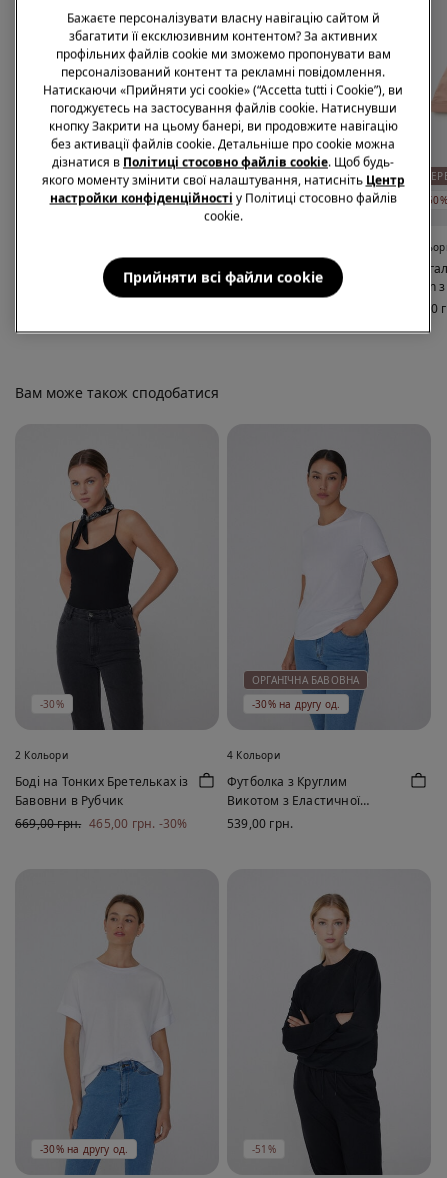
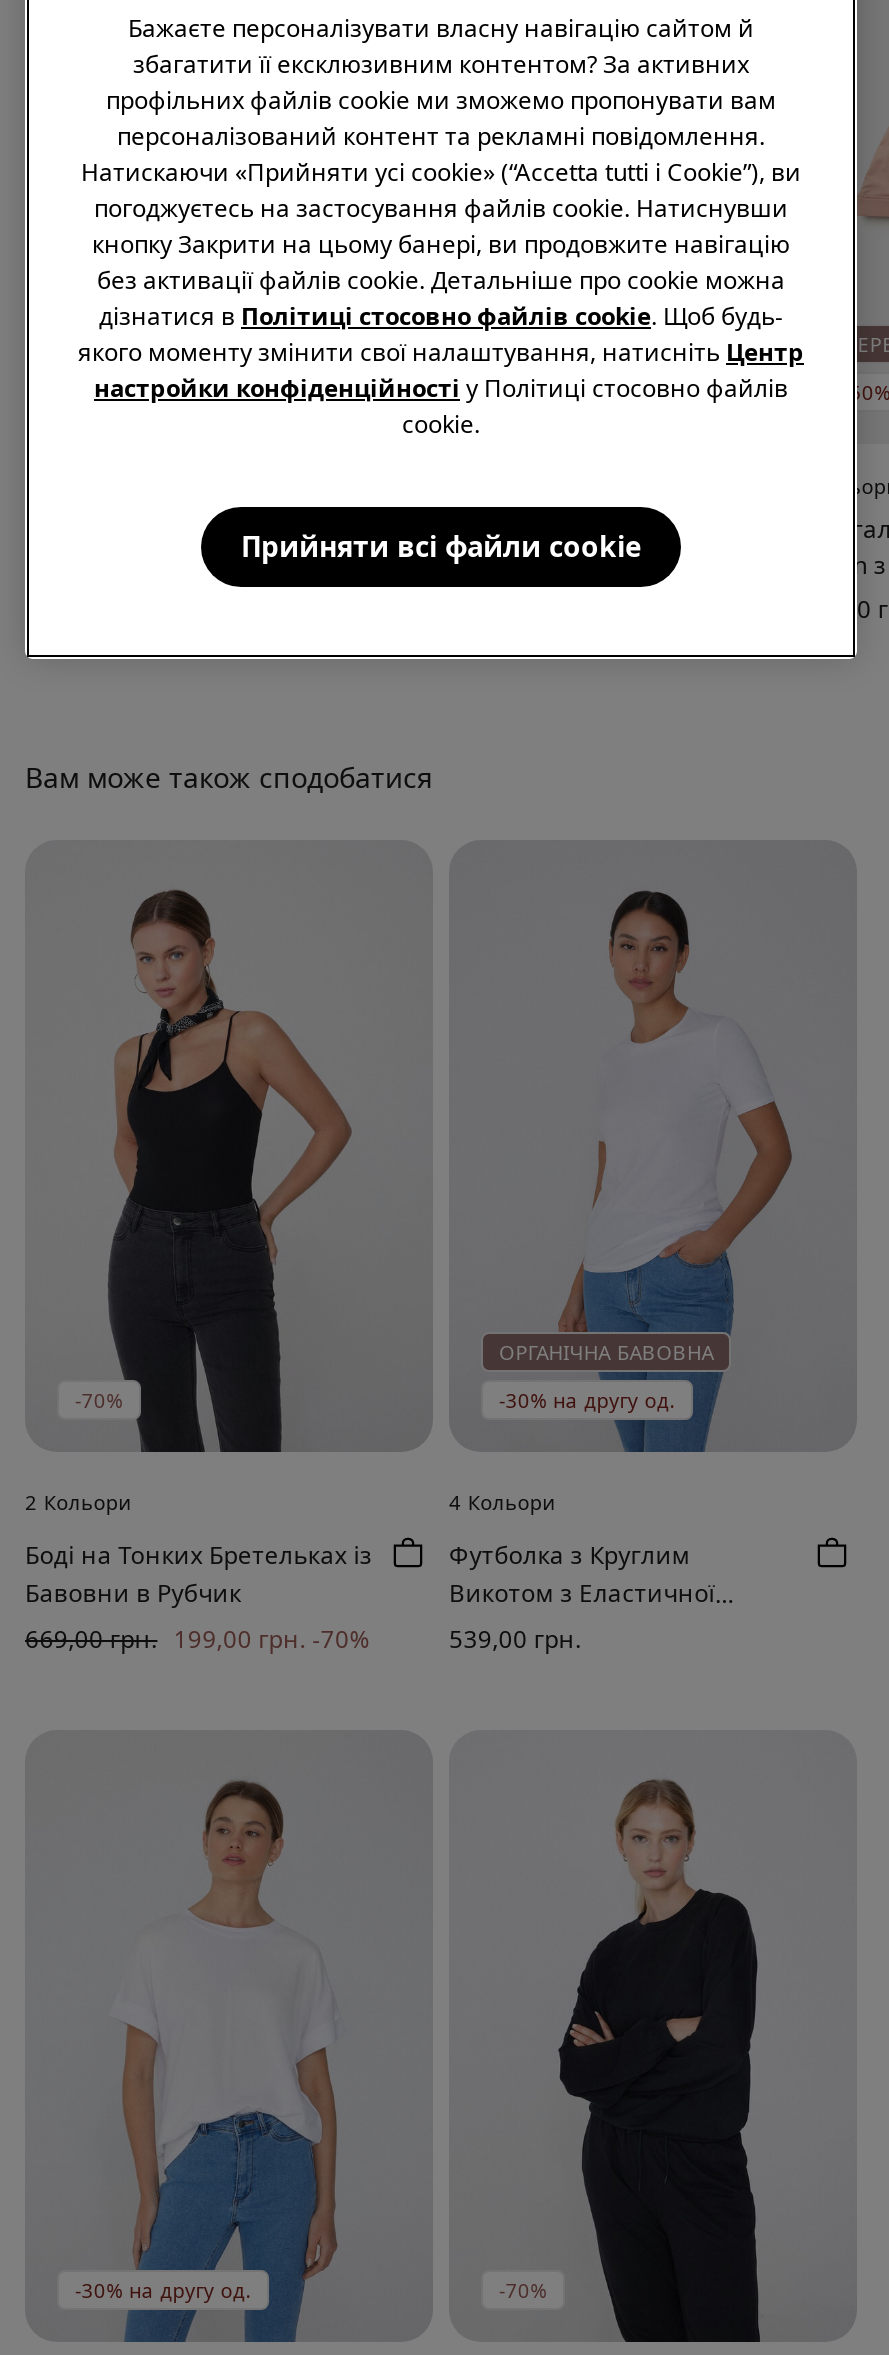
- -30%
+ -70%

- 669,00 грн. 465,00 грн. -30%
+ 669,00 грн. 199,00 грн. -70%

- -51%
+ -70%
